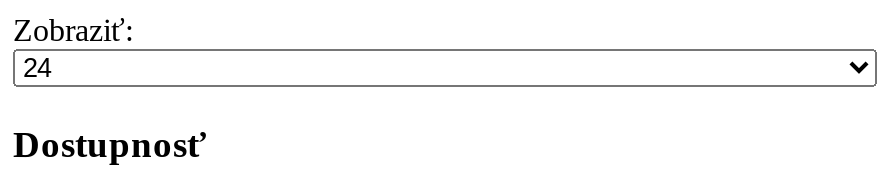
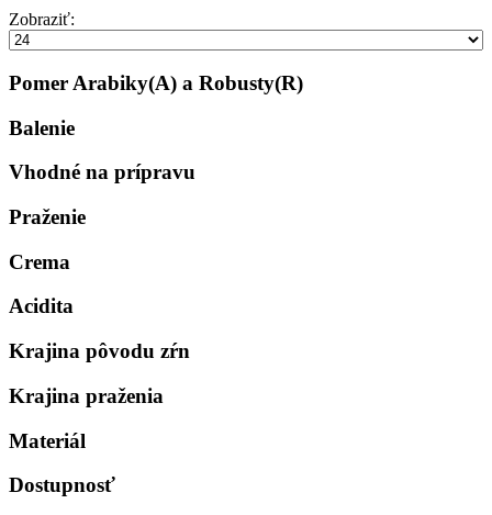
+ Pomer Arabiky(A) a Robusty(R)
+ Balenie
+ Vhodné na prípravu
+ Praženie
+ Crema
+ Acidita
+ Krajina pôvodu zŕn
+ Krajina praženia
+ Materiál
